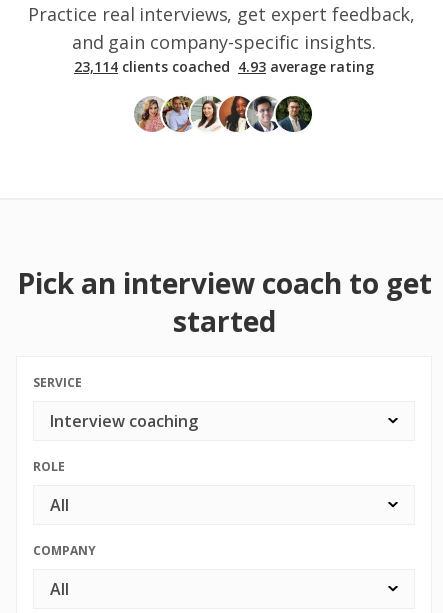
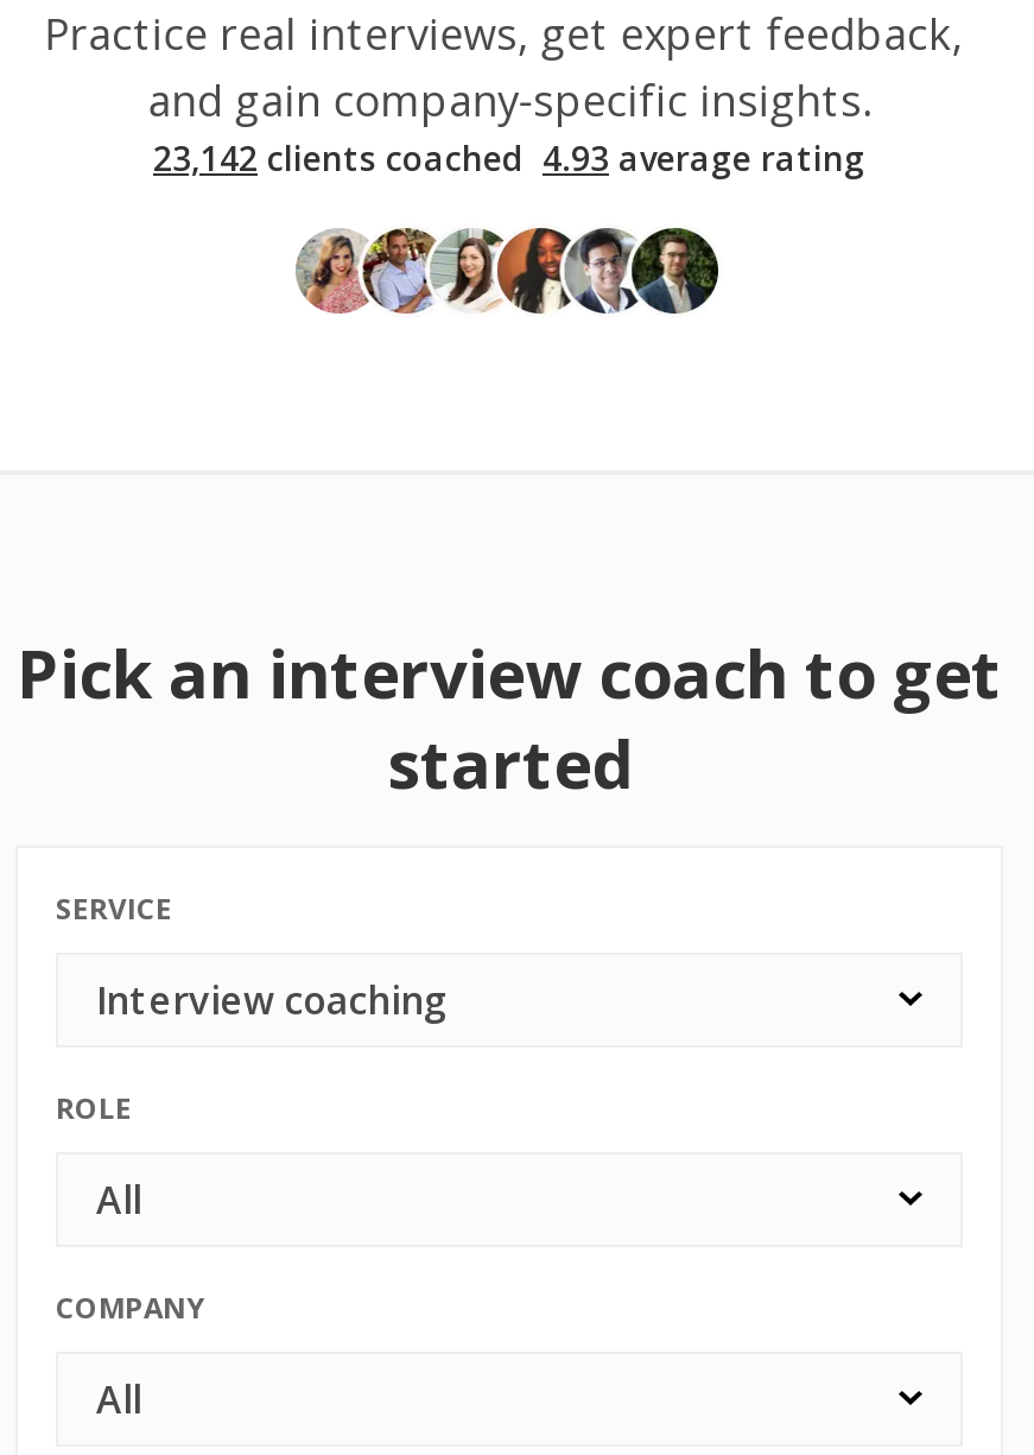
- 23,114 clients coached · 4.93 average rating
+ 23,142 clients coached · 4.93 average rating
